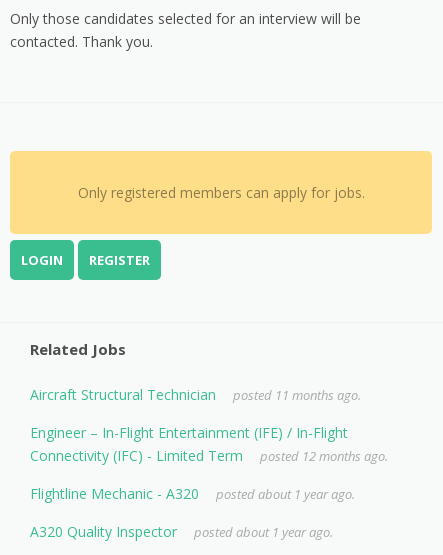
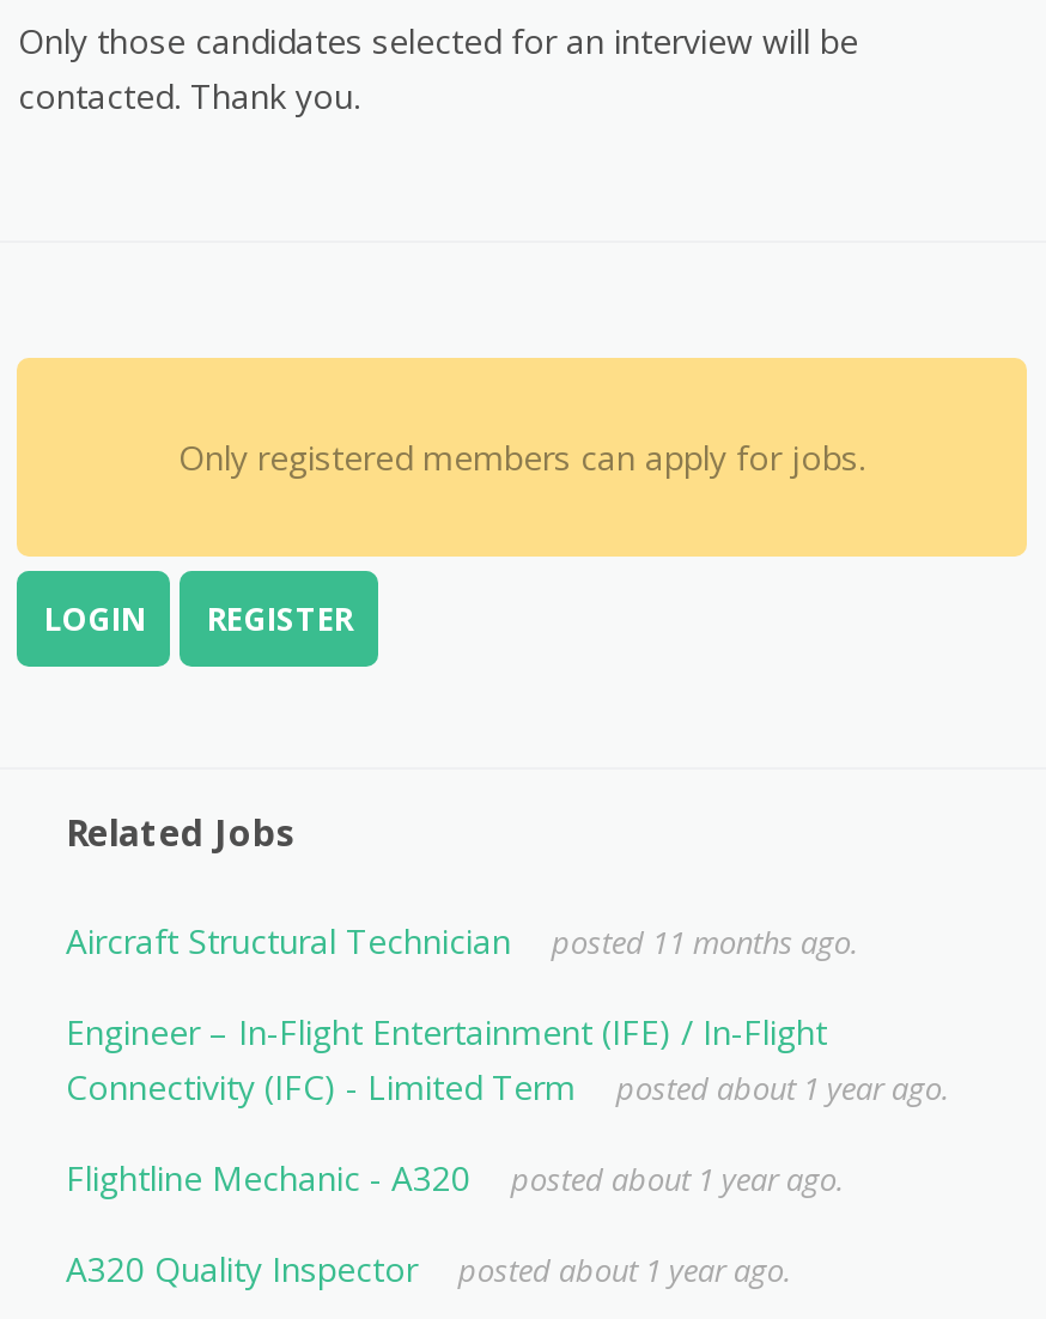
- posted 12 months ago.
+ posted about 1 year ago.
